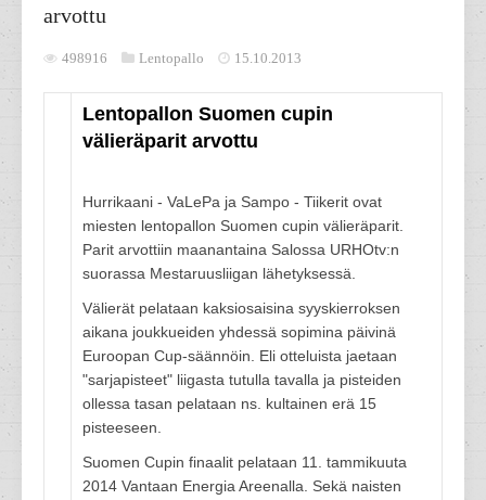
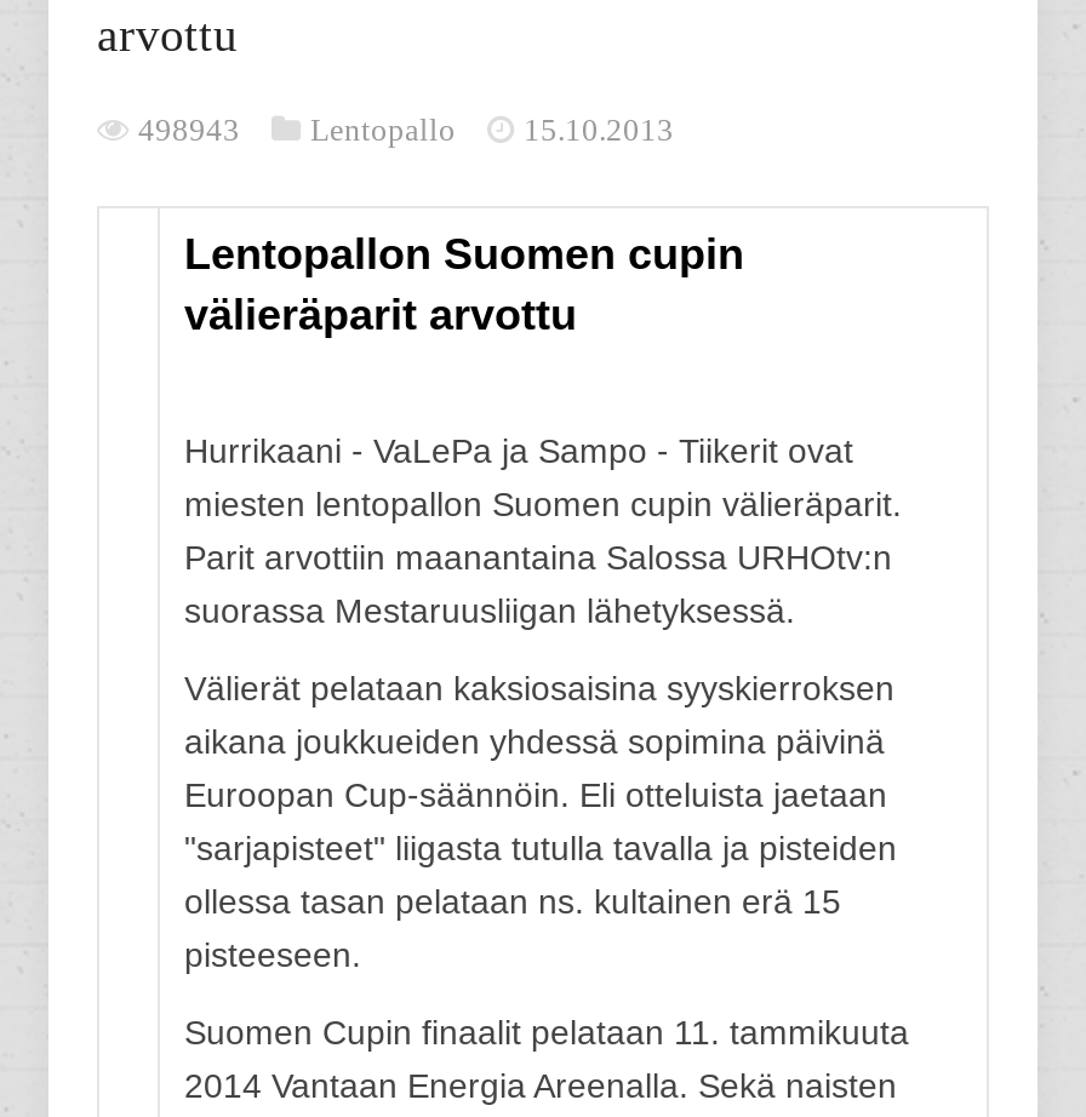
- 498916 Lentopallo 15.10.2013
+ 498943 Lentopallo 15.10.2013
